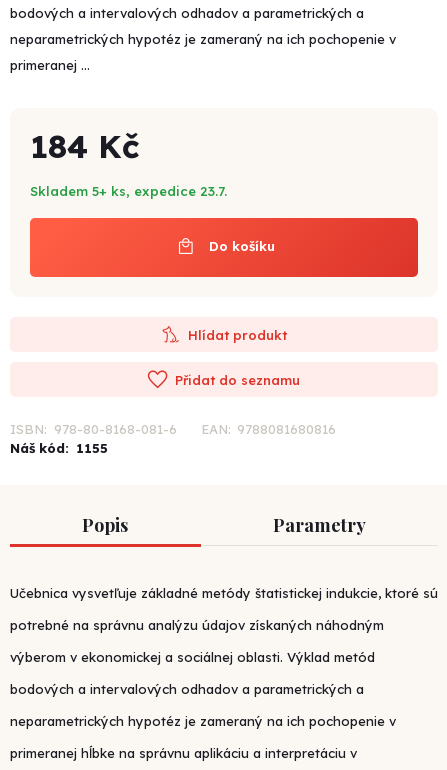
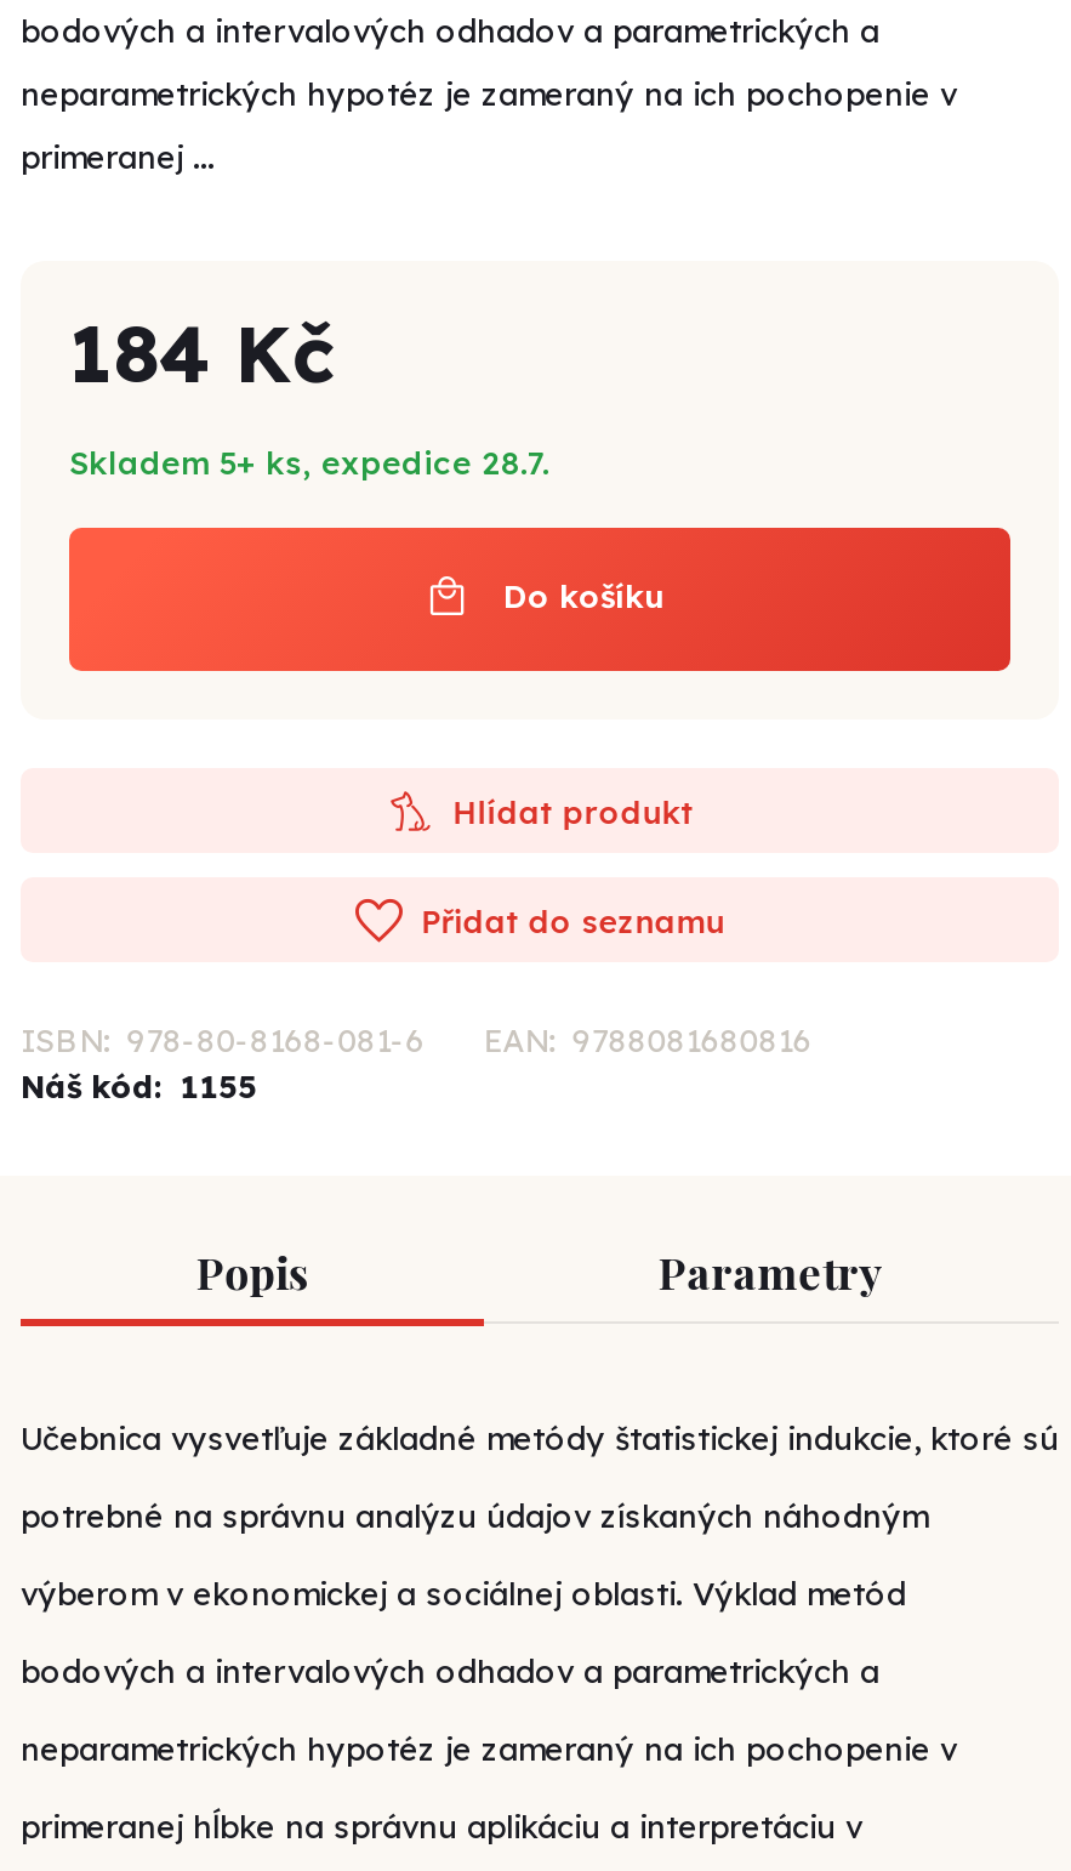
- Skladem 5+ ks, expedice 23.7.
+ Skladem 5+ ks, expedice 28.7.
